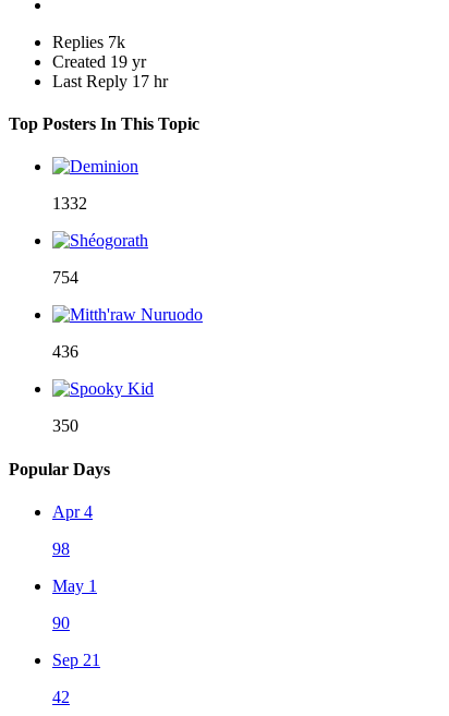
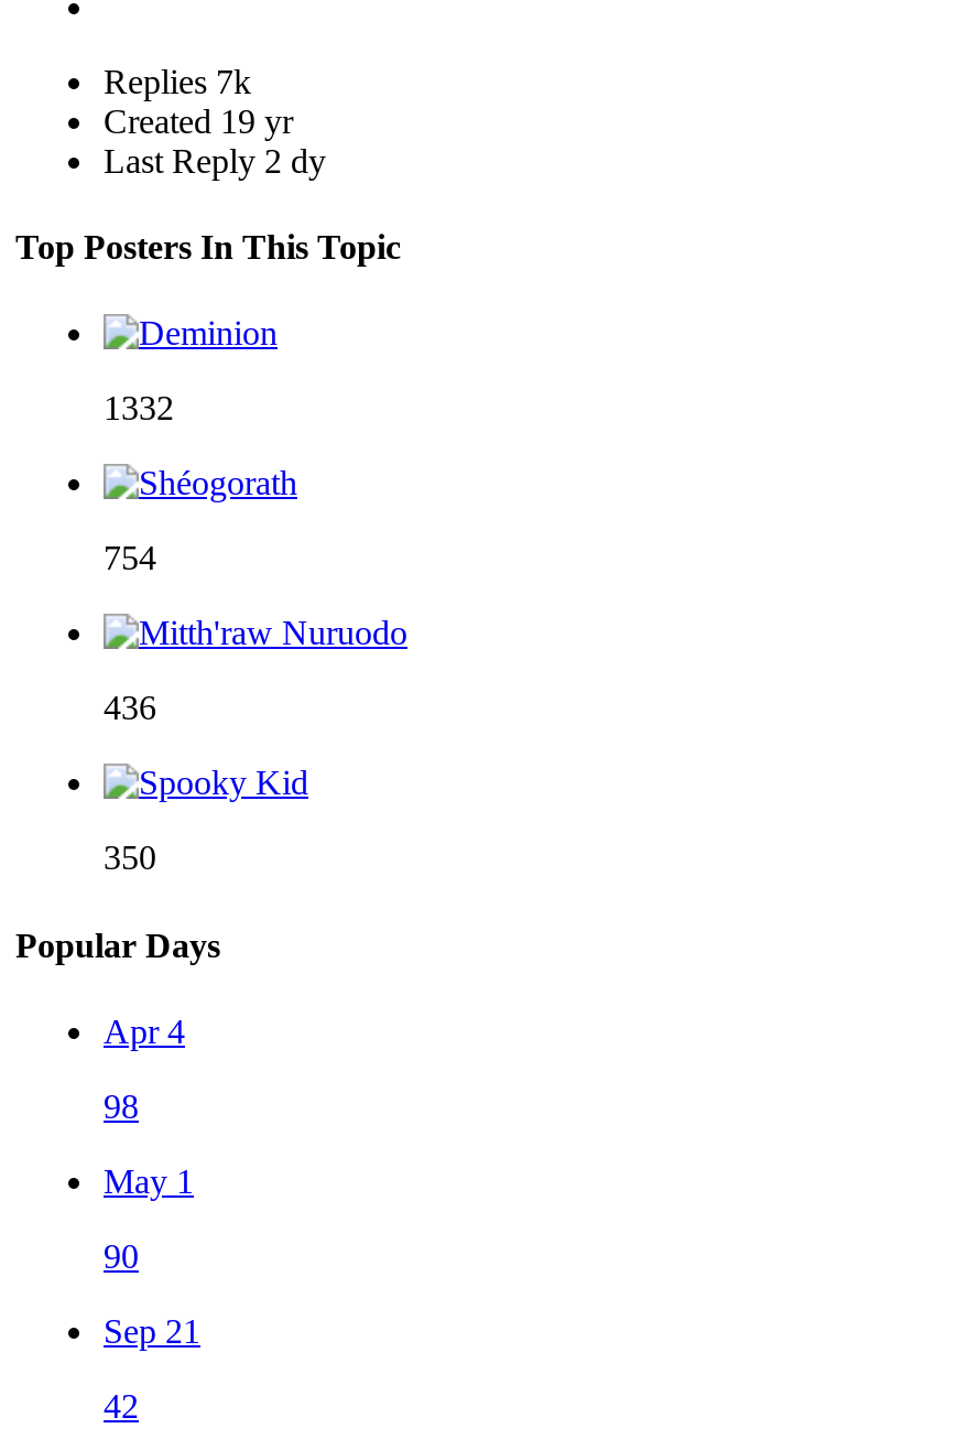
- Last Reply 17 hr
+ Last Reply 2 dy
